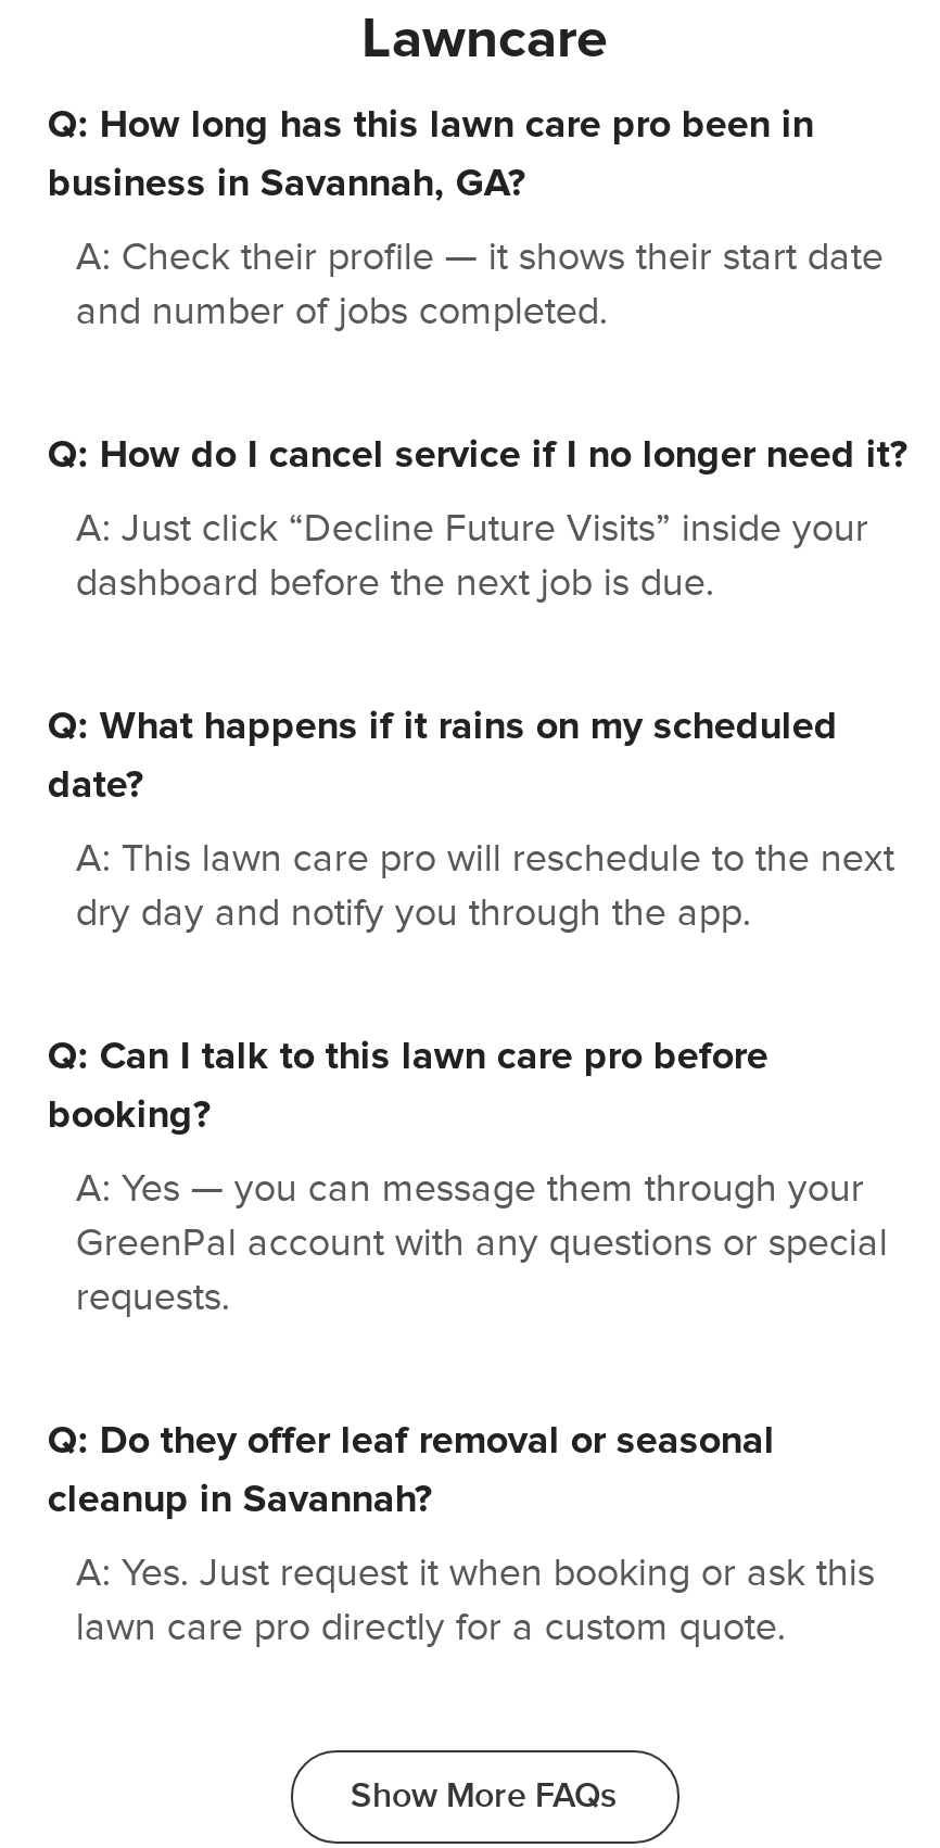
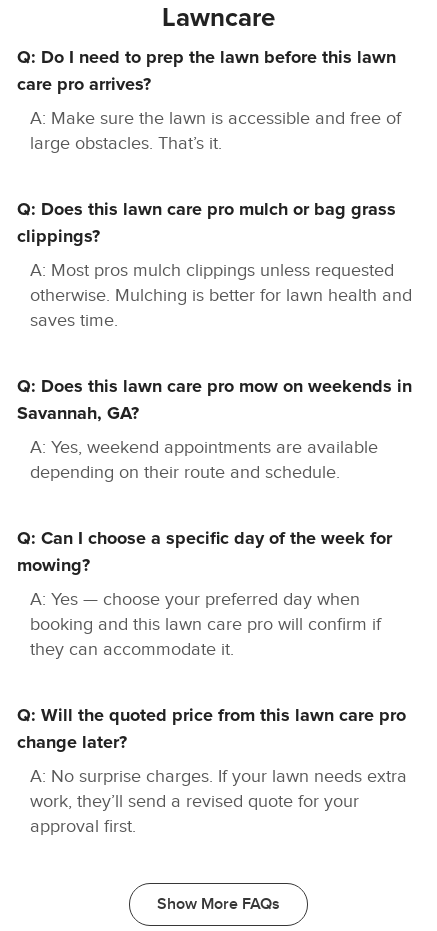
- Q: How long has this lawn care pro been in
- business in Savannah, GA?
+ Q: Do I need to prep the lawn before this lawn
+ care pro arrives?

- A: Check their profile — it shows their start date
- and number of jobs completed.
+ A: Make sure the lawn is accessible and free of
+ large obstacles. That’s it.

- Q: How do I cancel service if I no longer need it?
+ Q: Does this lawn care pro mulch or bag grass
+ clippings?

- A: Just click “Decline Future Visits” inside your
- dashboard before the next job is due.
+ A: Most pros mulch clippings unless requested
+ otherwise. Mulching is better for lawn health and
+ saves time.

- Q: What happens if it rains on my scheduled
- date?
+ Q: Does this lawn care pro mow on weekends in
+ Savannah, GA?

- A: This lawn care pro will reschedule to the next
- dry day and notify you through the app.
+ A: Yes, weekend appointments are available
+ depending on their route and schedule.

- Q: Can I talk to this lawn care pro before
- booking?
+ Q: Can I choose a specific day of the week for
+ mowing?

- A: Yes — you can message them through your
- GreenPal account with any questions or special
- requests.
+ A: Yes — choose your preferred day when
+ booking and this lawn care pro will confirm if
+ they can accommodate it.

- Q: Do they offer leaf removal or seasonal
- cleanup in Savannah?
+ Q: Will the quoted price from this lawn care pro
+ change later?

- A: Yes. Just request it when booking or ask this
- lawn care pro directly for a custom quote.
+ A: No surprise charges. If your lawn needs extra
+ work, they’ll send a revised quote for your
+ approval first.
